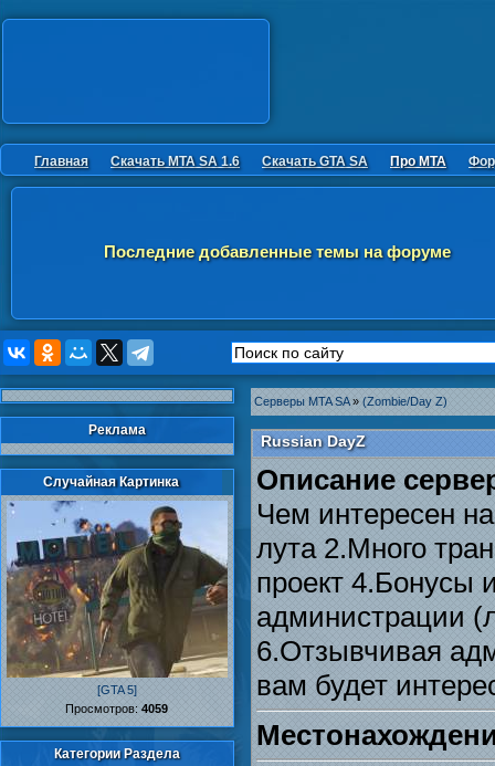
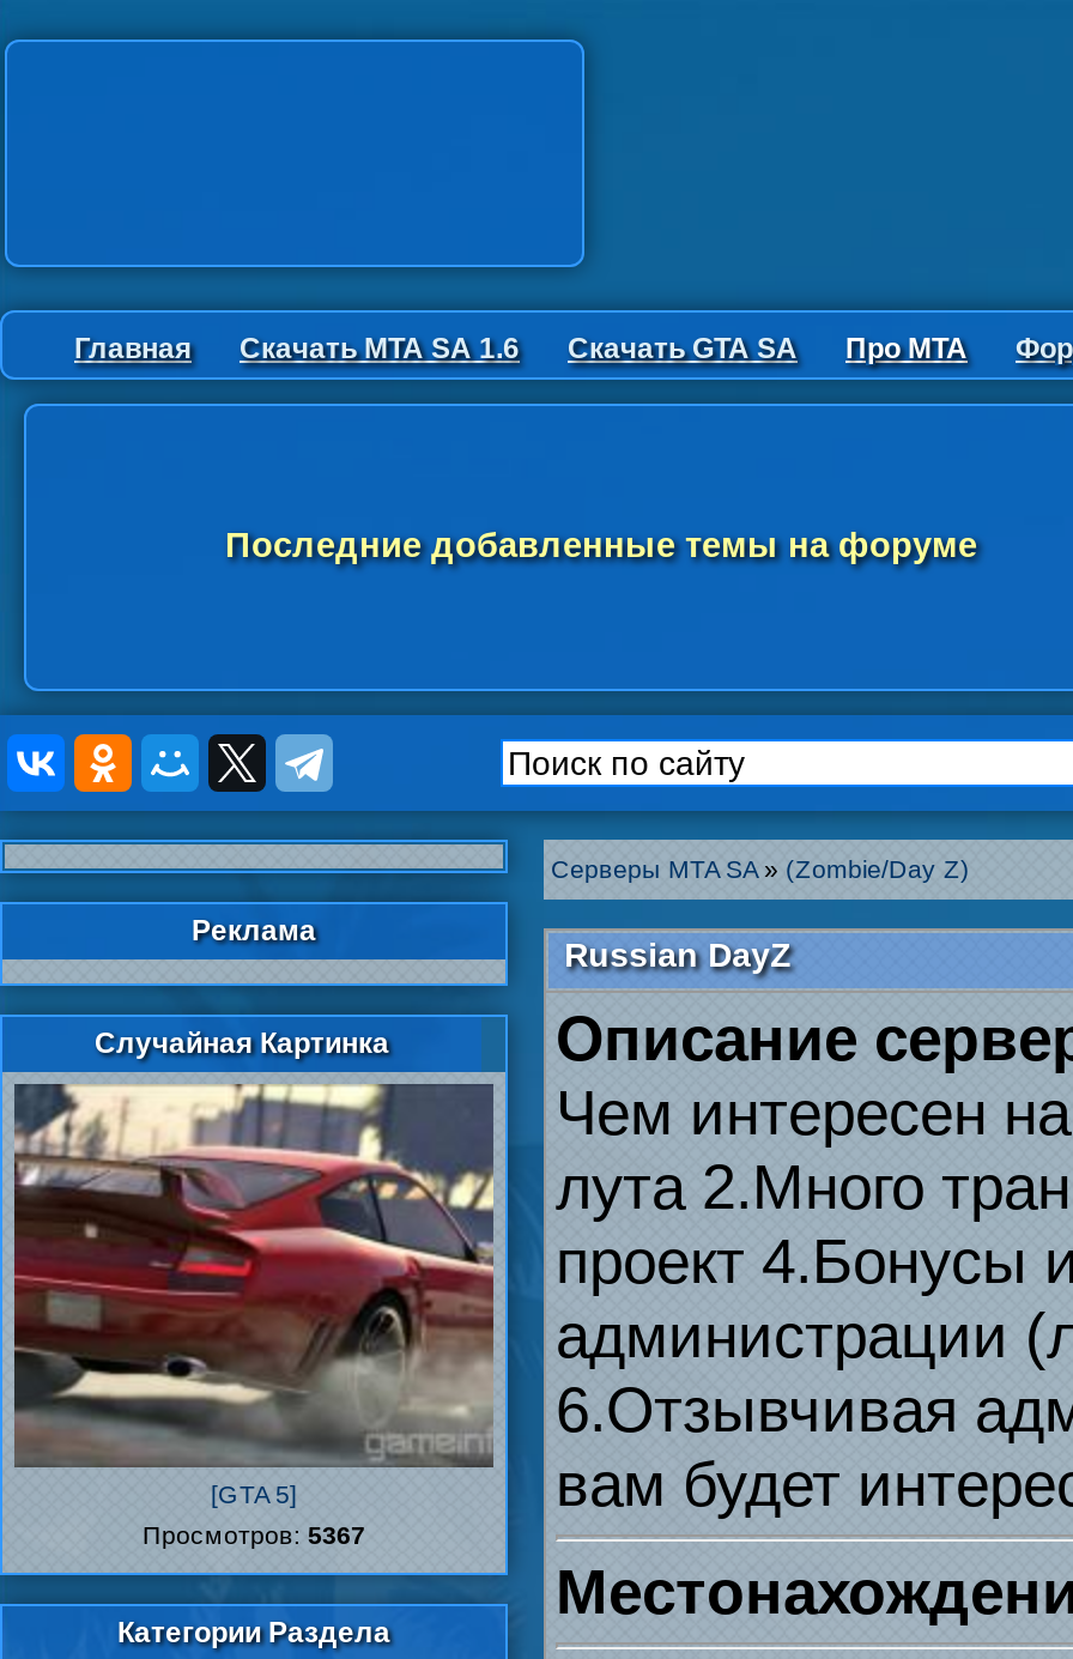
- [image]
- Проcмотров: 4059
+ [image]
+ Проcмотров: 5367
